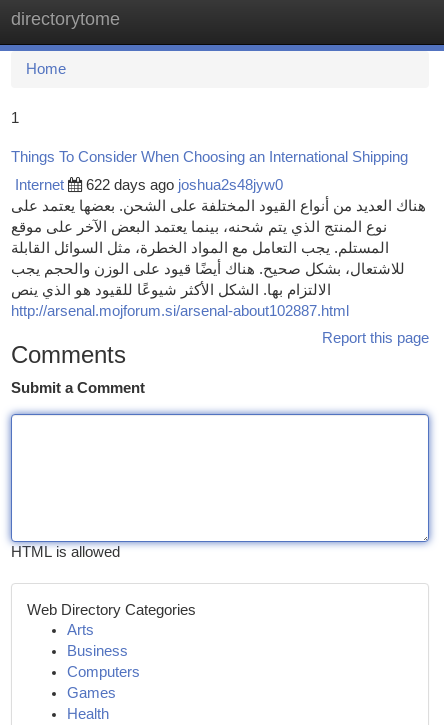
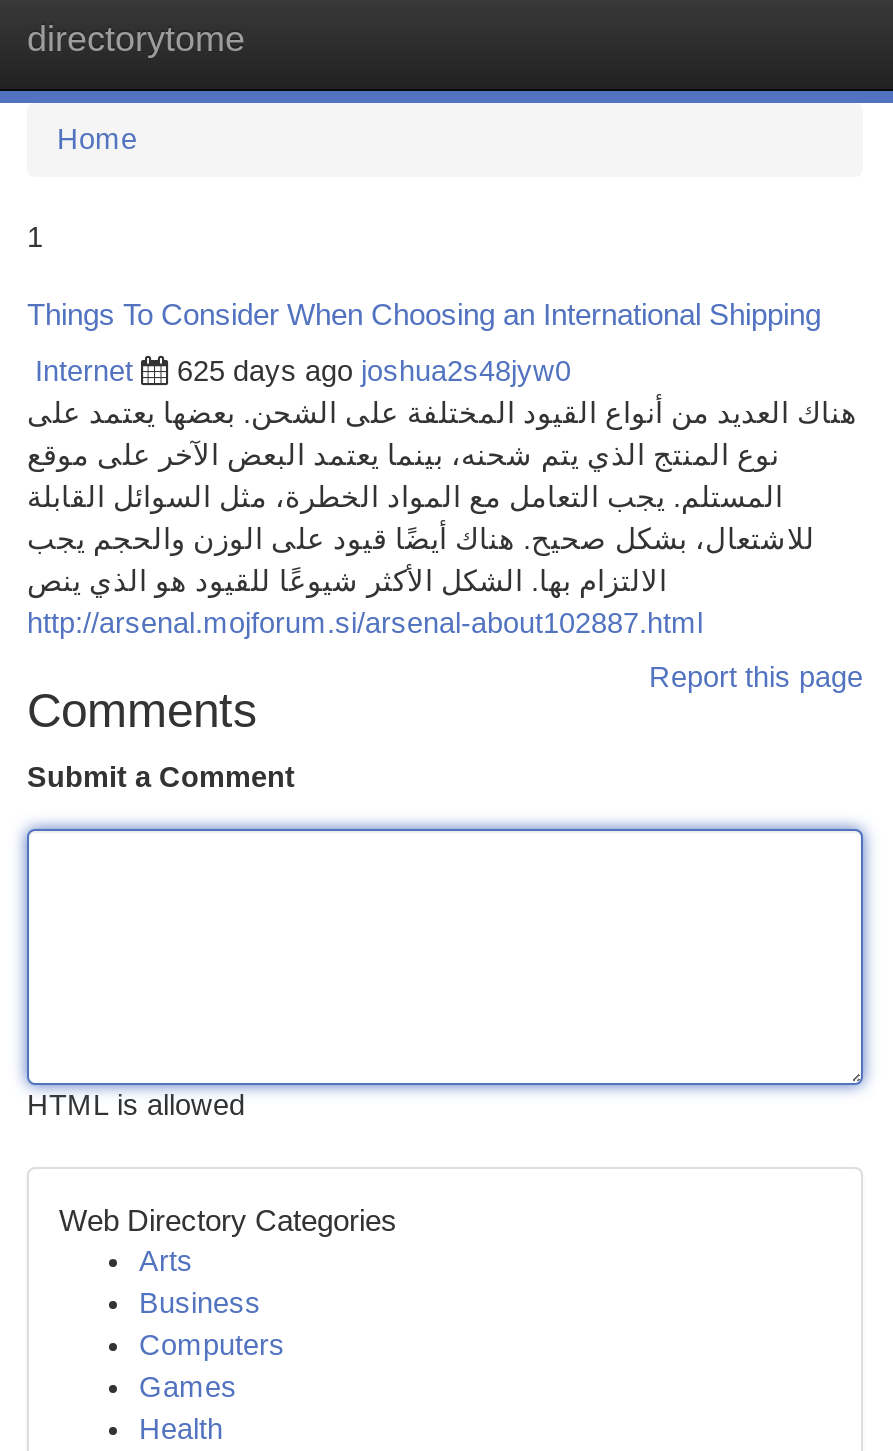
- 622 days ago joshua2s48jyw0
+ 625 days ago joshua2s48jyw0
